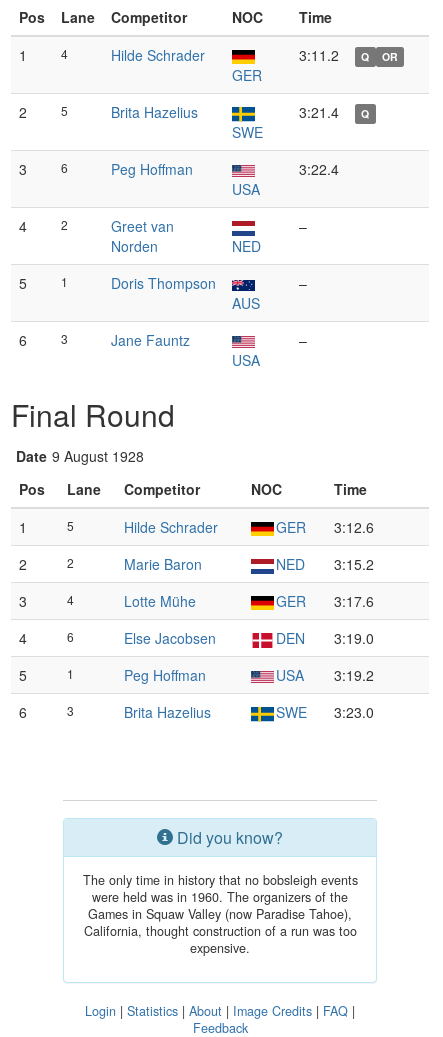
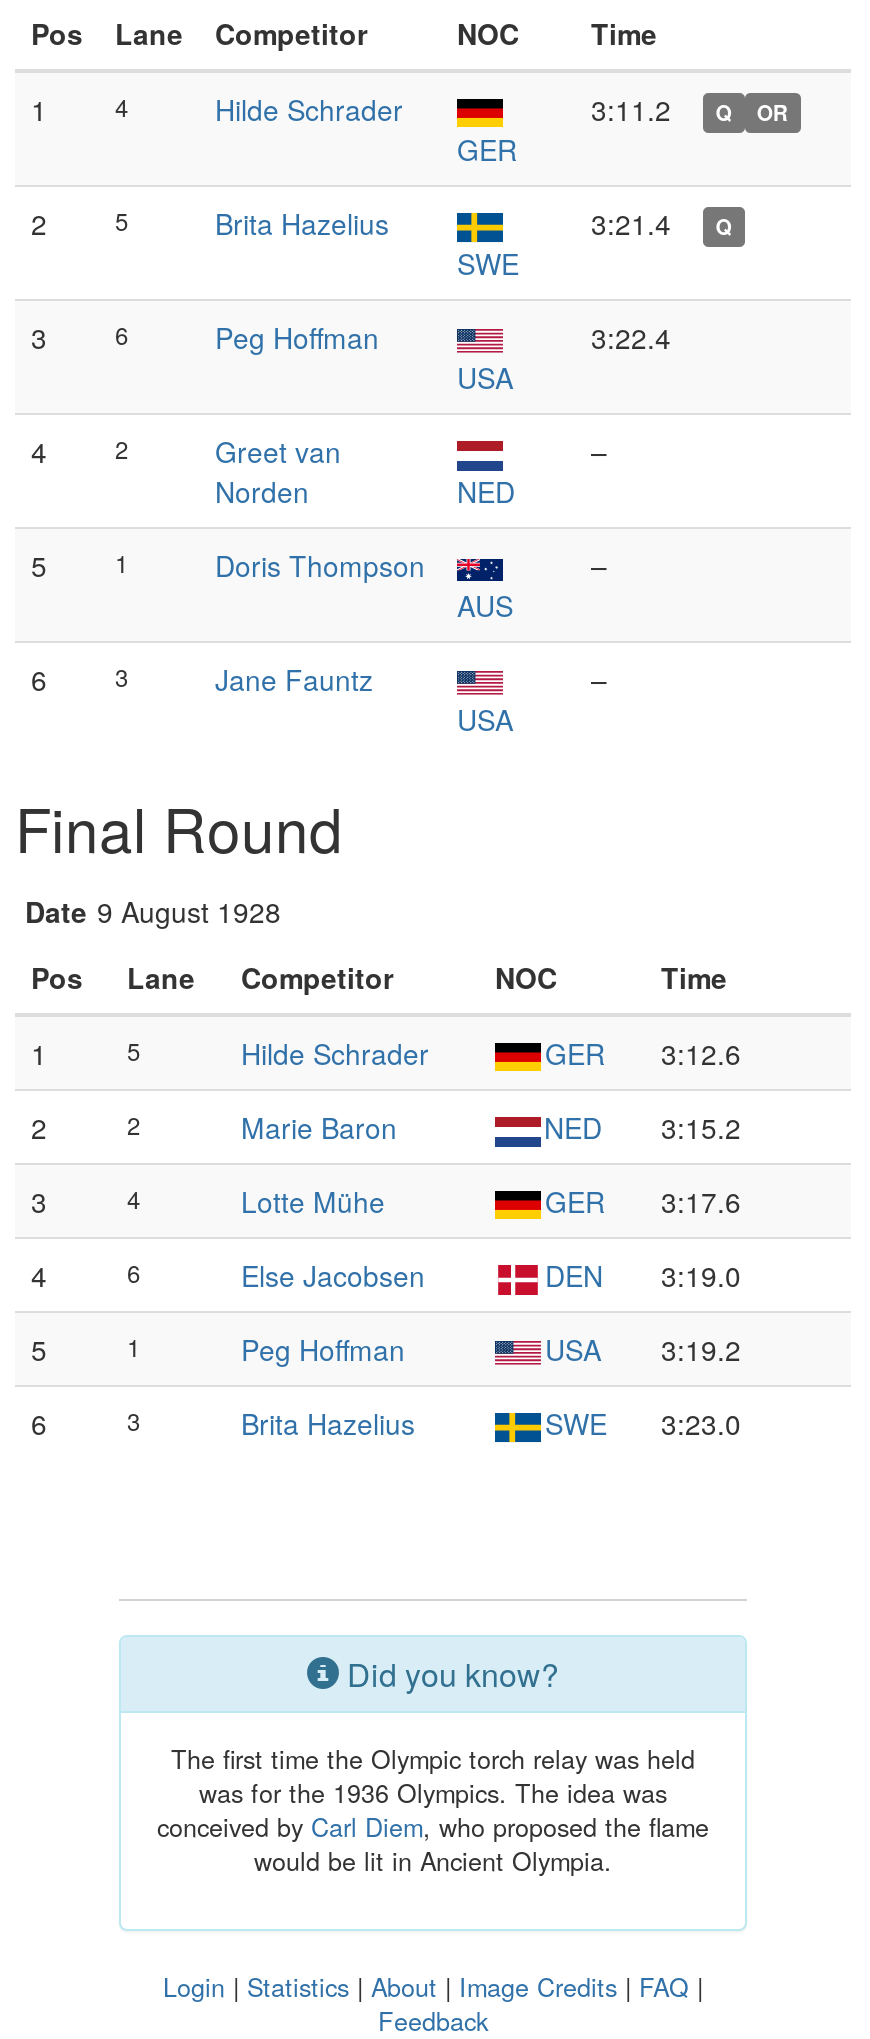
- The only time in history that no bobsleigh events
- were held was in 1960. The organizers of the
- Games in Squaw Valley (now Paradise Tahoe),
- California, thought construction of a run was too
- expensive.
+ The first time the Olympic torch relay was held
+ was for the 1936 Olympics. The idea was
+ conceived by Carl Diem, who proposed the flame
+ would be lit in Ancient Olympia.
